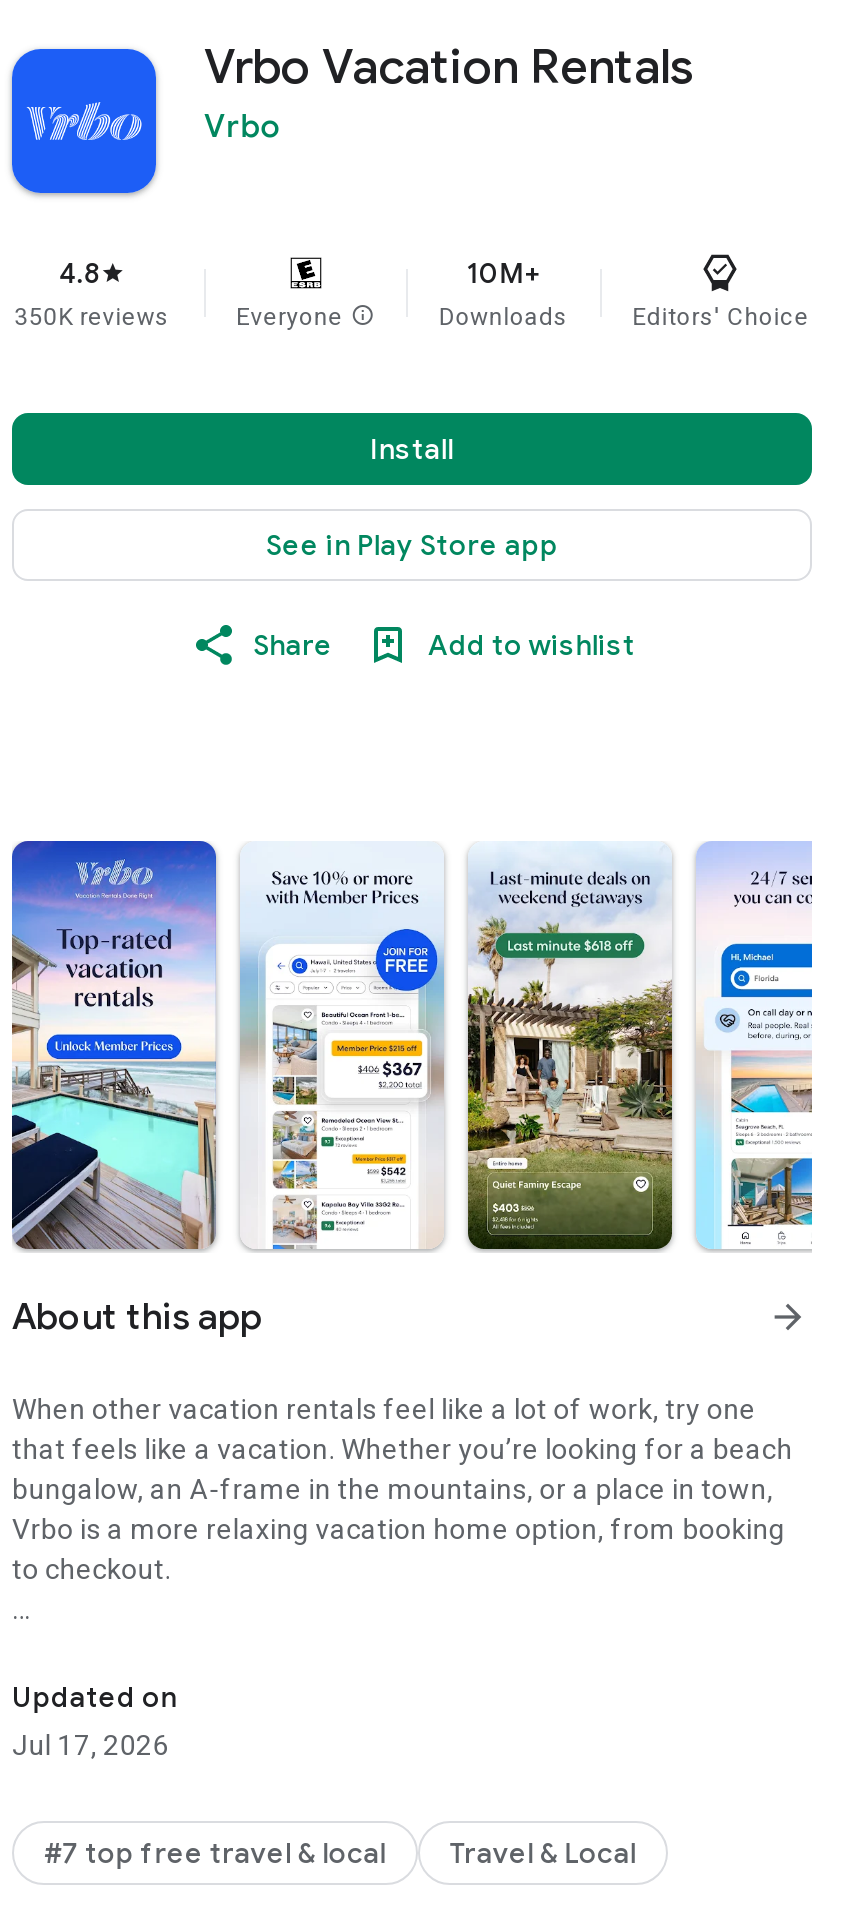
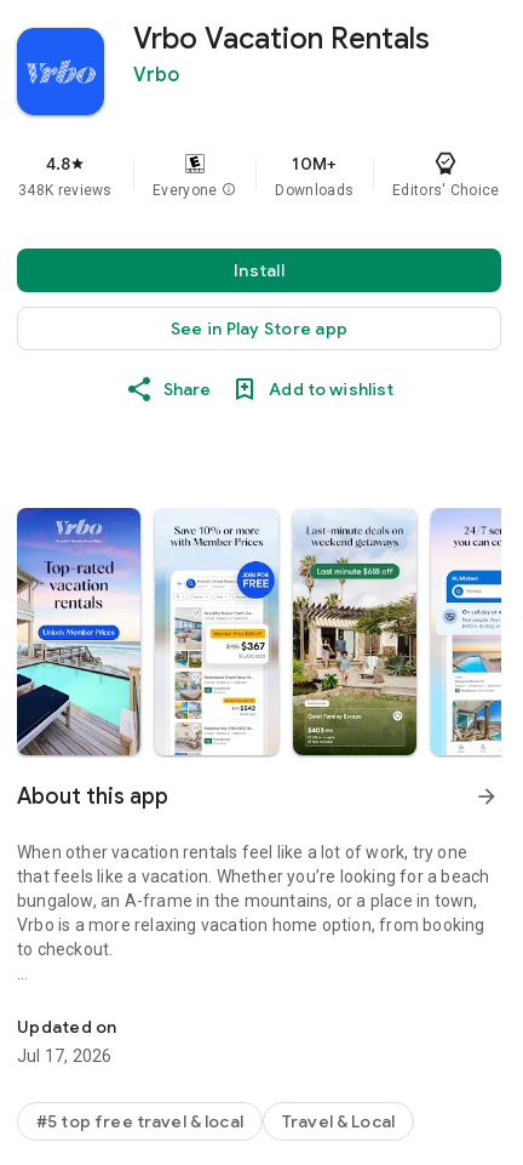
- 350K reviews
+ 348K reviews

- #7 top free travel & local
+ #5 top free travel & local
